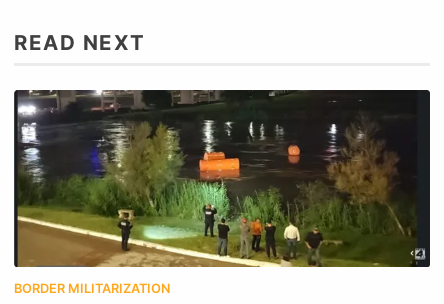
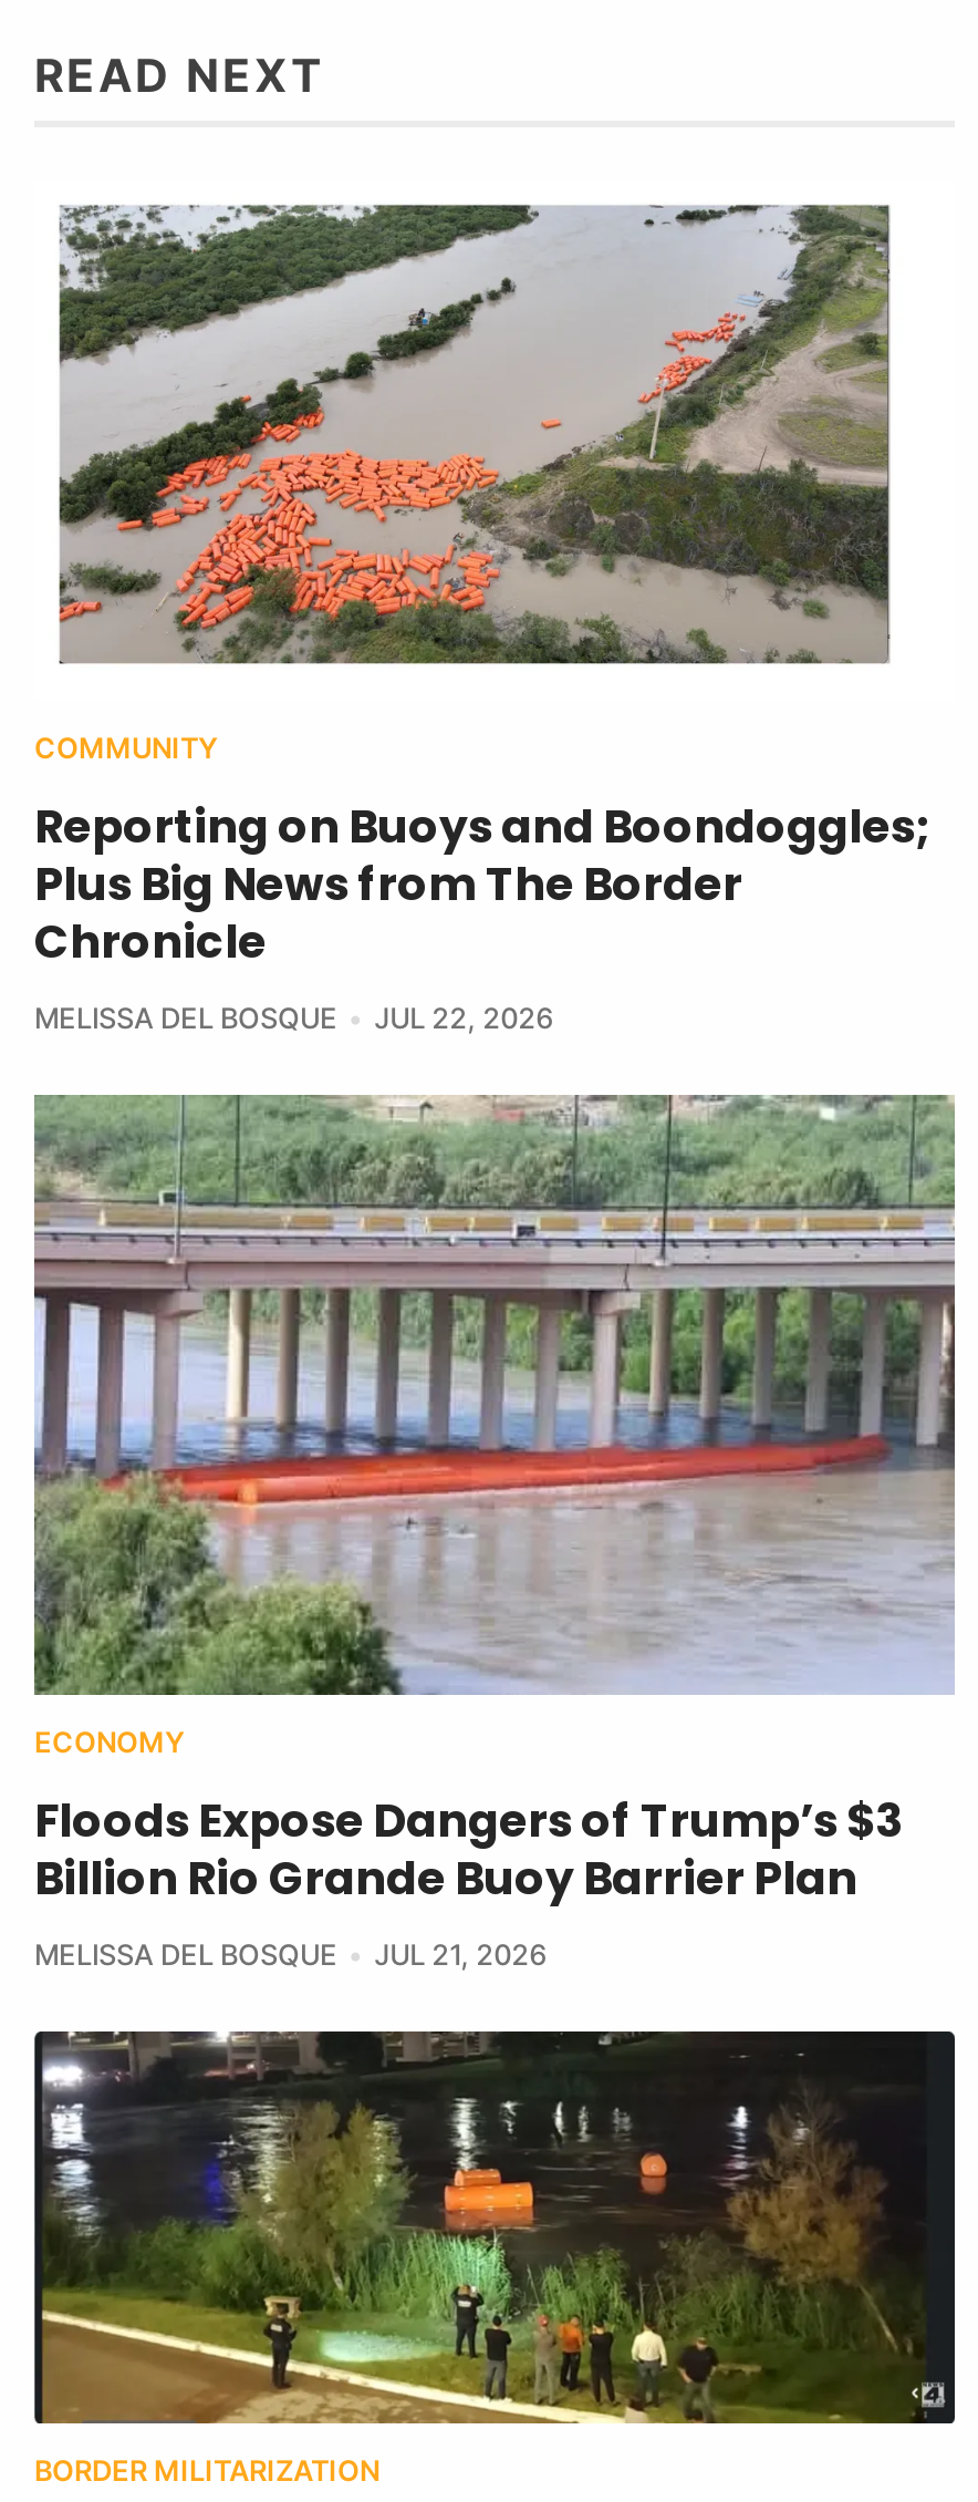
+ [image]
+ ECONOMY
+ Floods Expose Dangers of Trump’s $3
+ Billion Rio Grande Buoy Barrier Plan
+ MELISSA DEL BOSQUE
+ JUL 21, 2026

+ [image]
+ COMMUNITY
+ Reporting on Buoys and Boondoggles;
+ Plus Big News from The Border
+ Chronicle
+ MELISSA DEL BOSQUE
+ JUL 22, 2026
